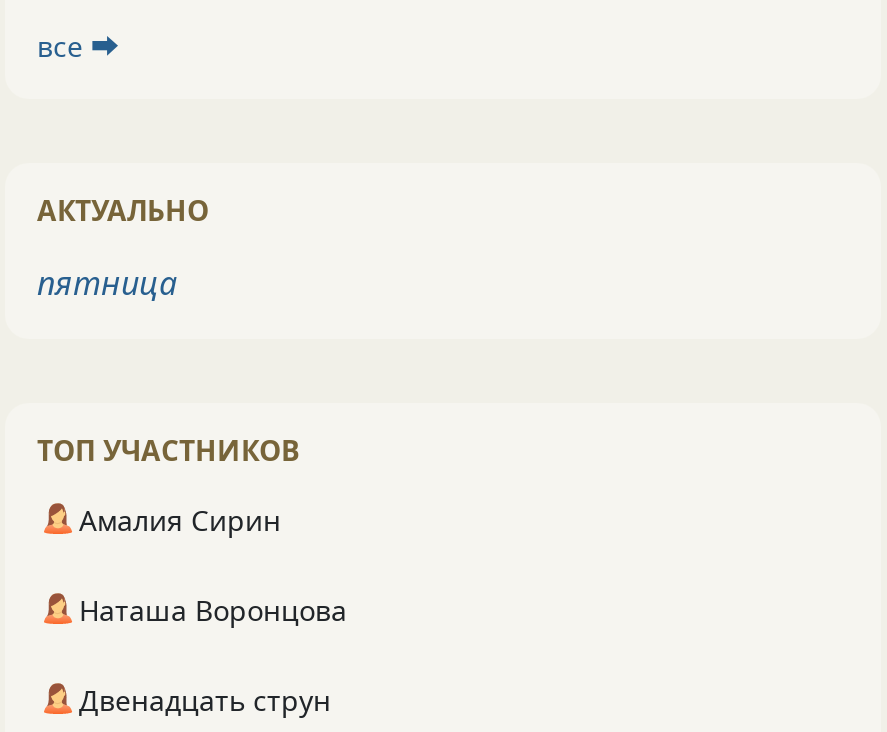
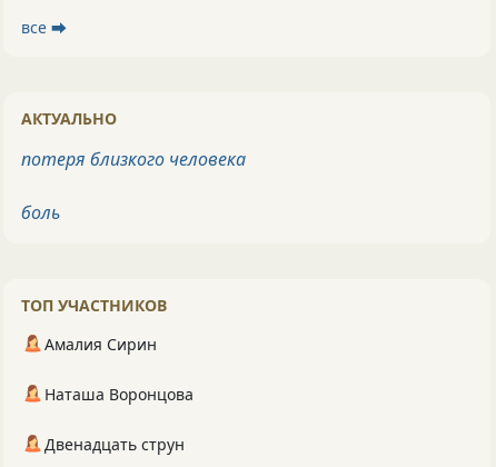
- пятница
+ потеря близкого человека
+ боль
